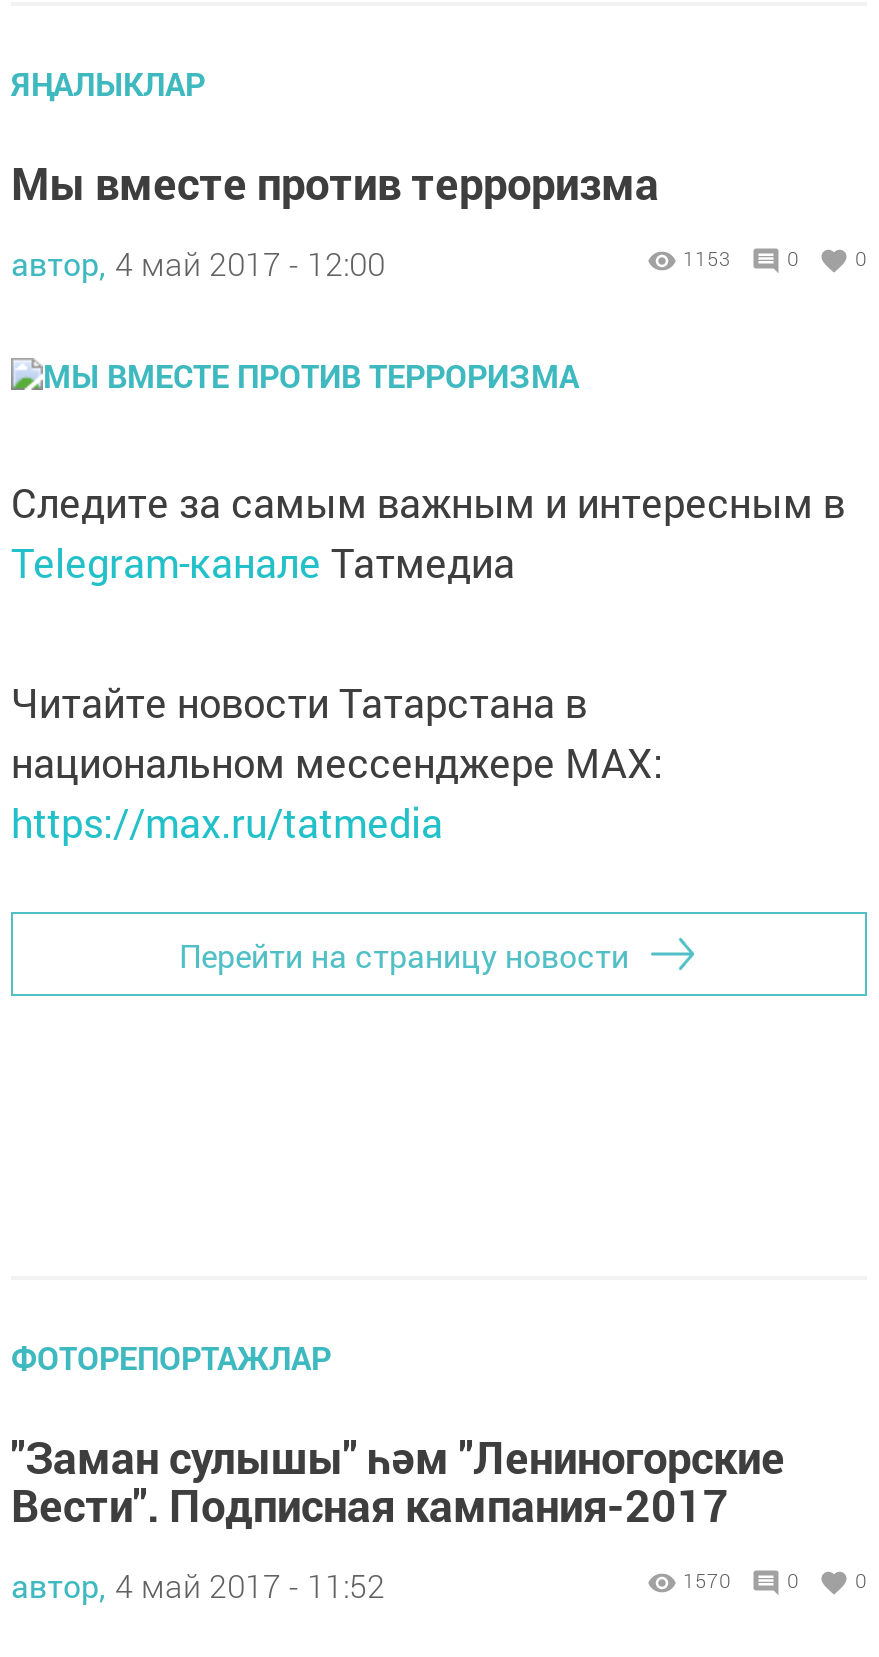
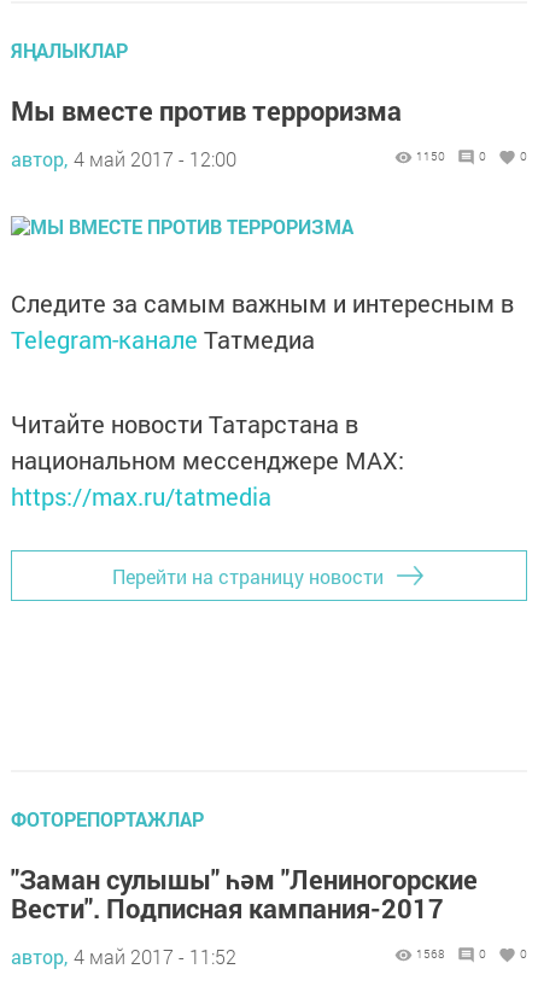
- 1153
+ 1150

- 1570
+ 1568
